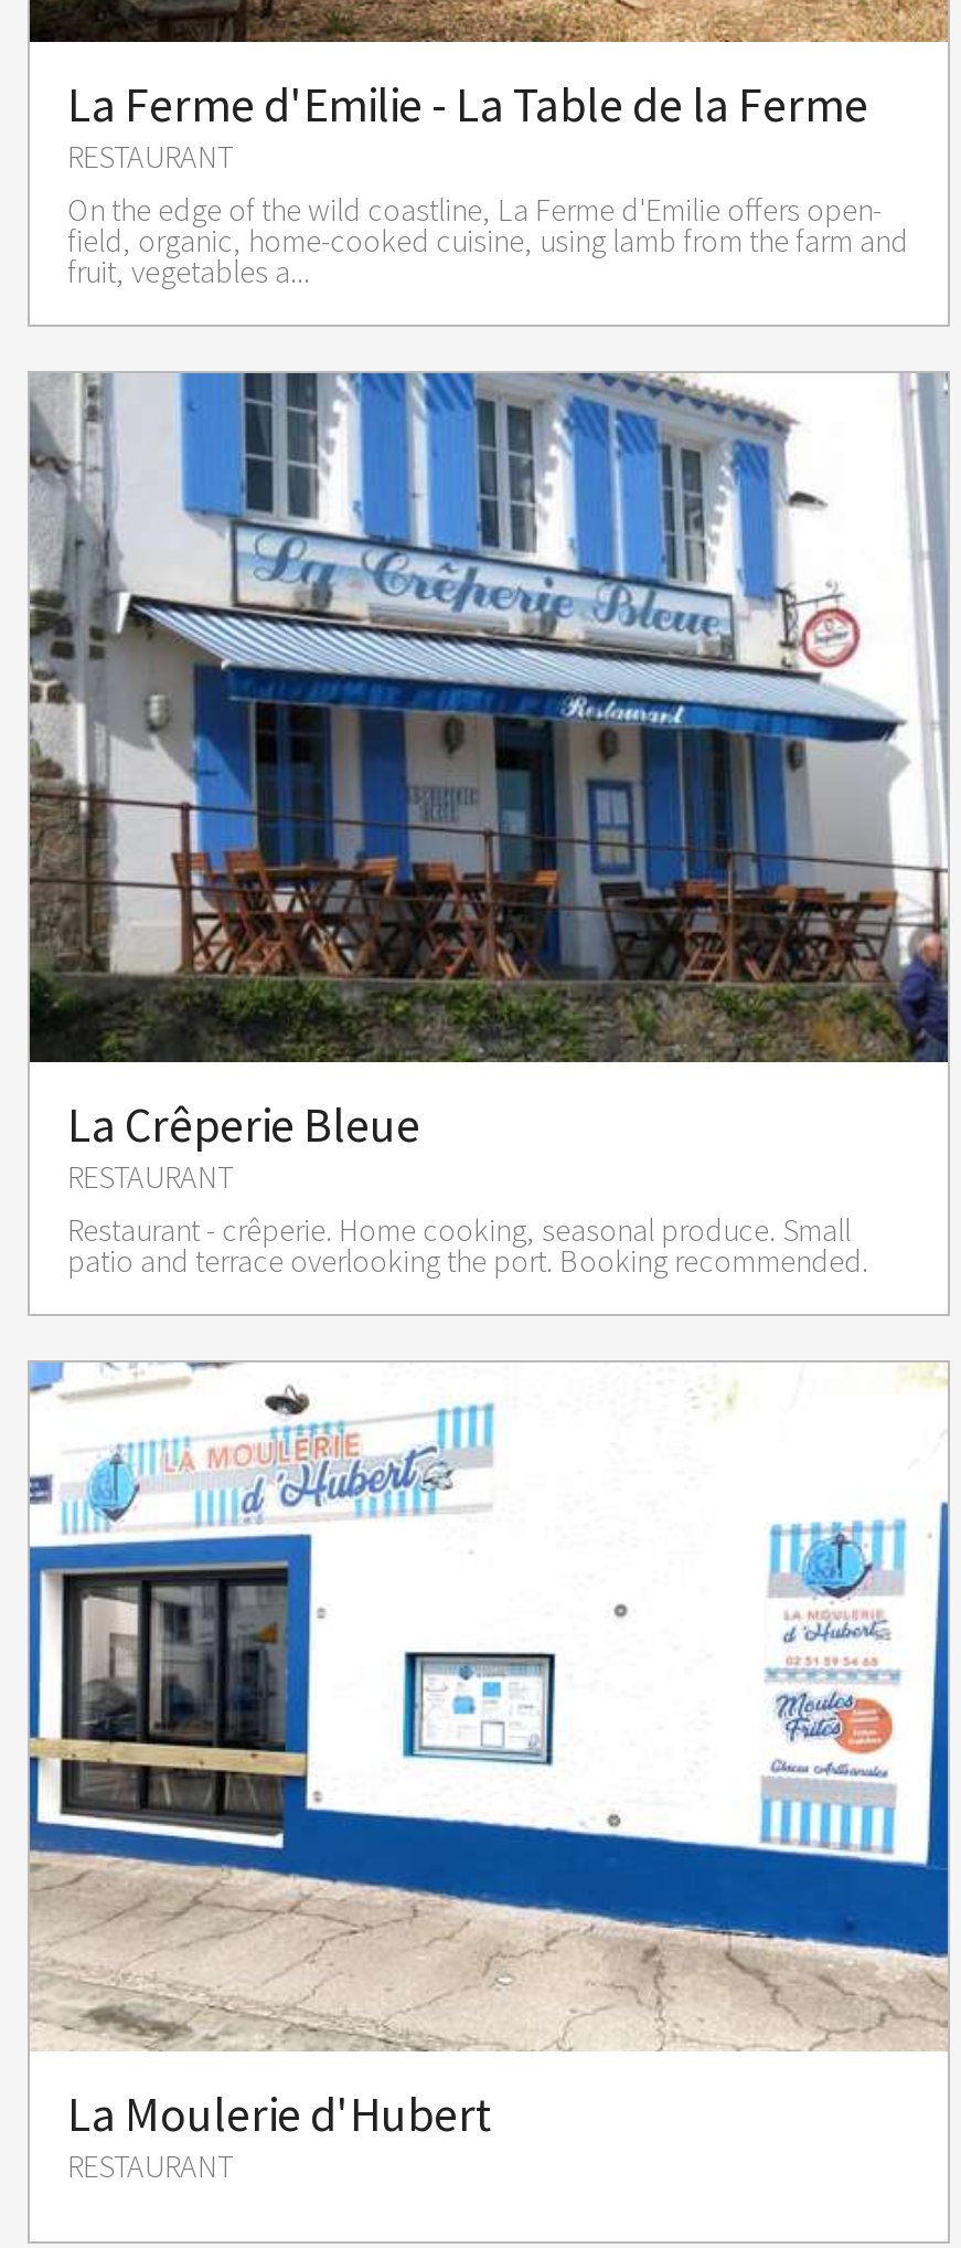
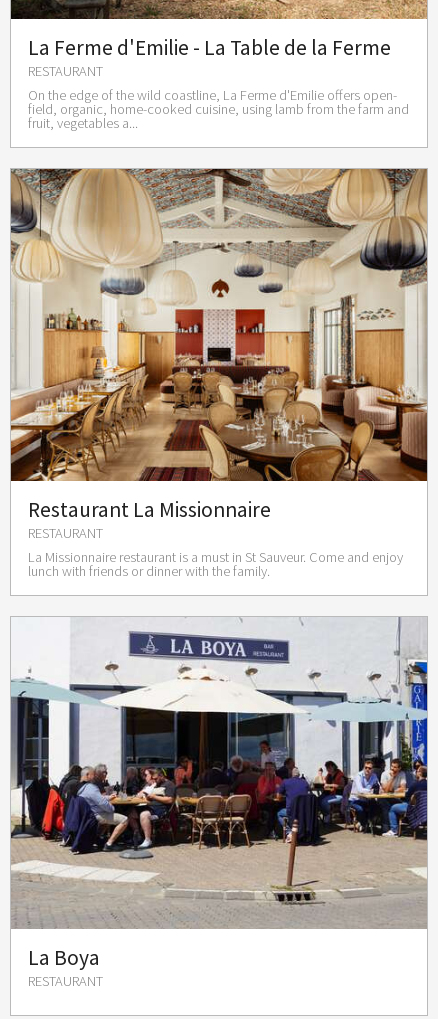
- [image]
- La Crêperie Bleue
+ [image]
+ Restaurant La Missionnaire

- Restaurant - crêperie. Home cooking, seasonal produce. Small
- patio and terrace overlooking the port. Booking recommended.
+ La Missionnaire restaurant is a must in St Sauveur. Come and enjoy
+ lunch with friends or dinner with the family.

- [image]
- La Moulerie d'Hubert
+ [image]
+ La Boya
